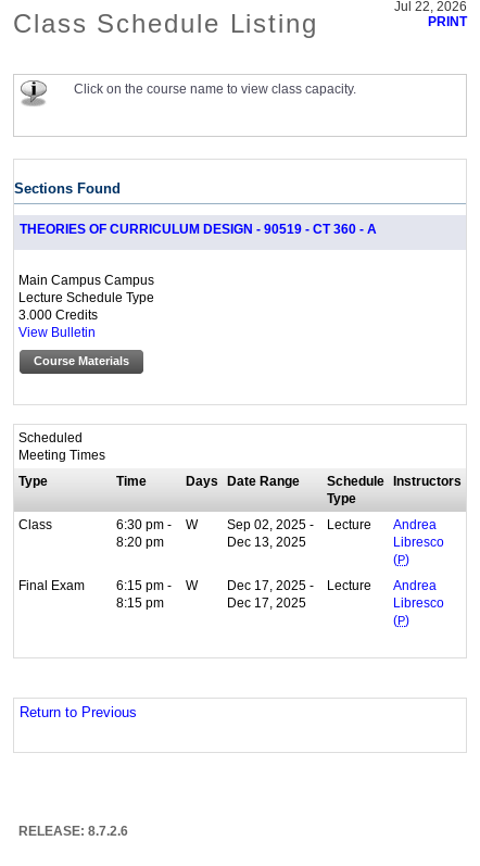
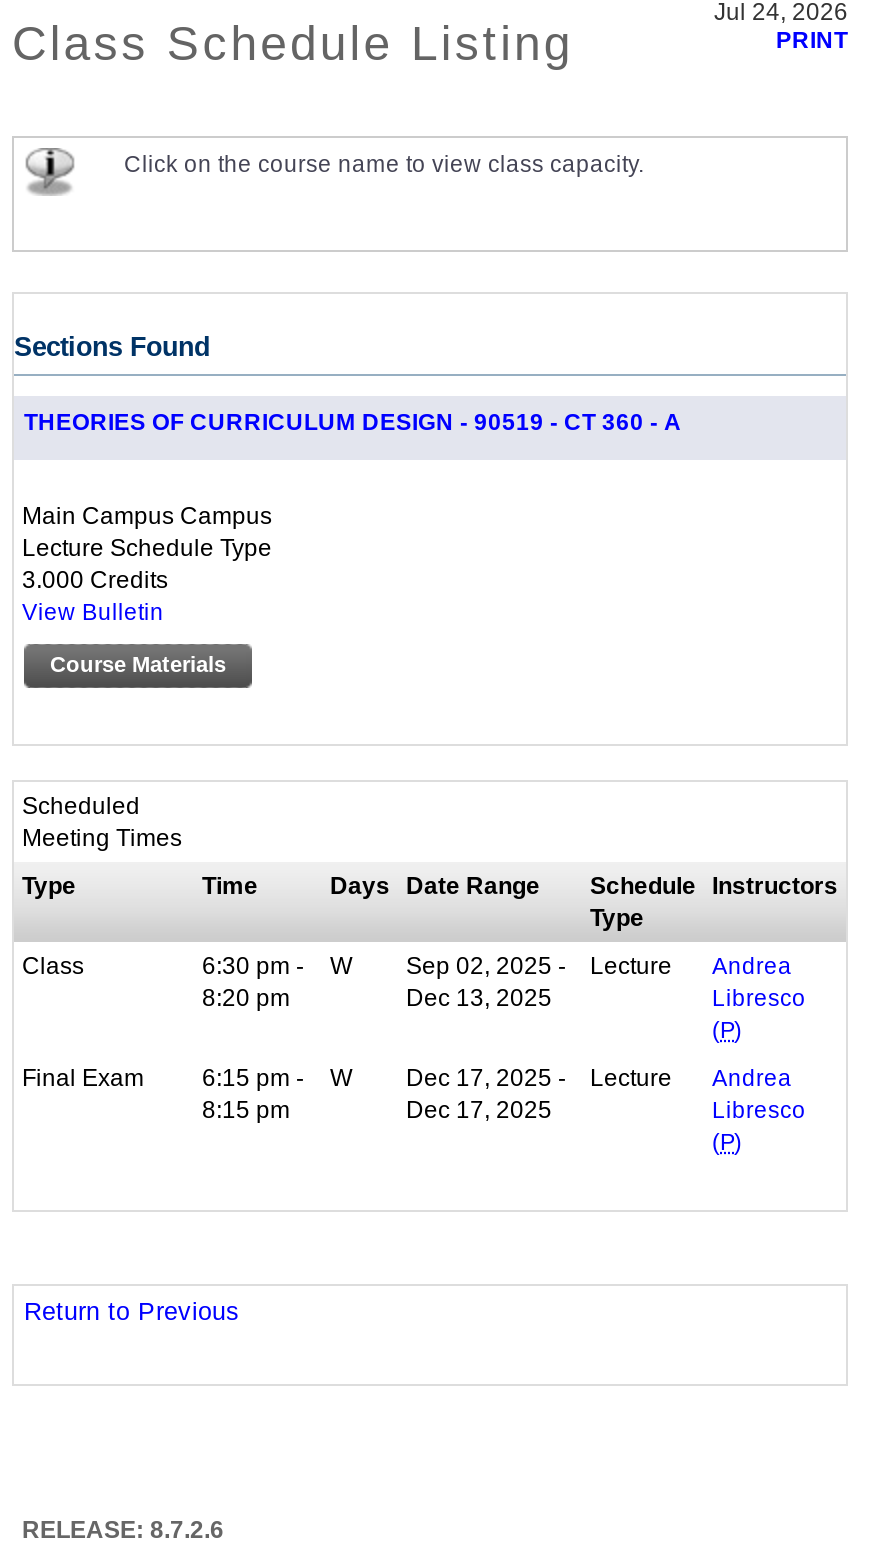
- Jul 22, 2026
+ Jul 24, 2026
